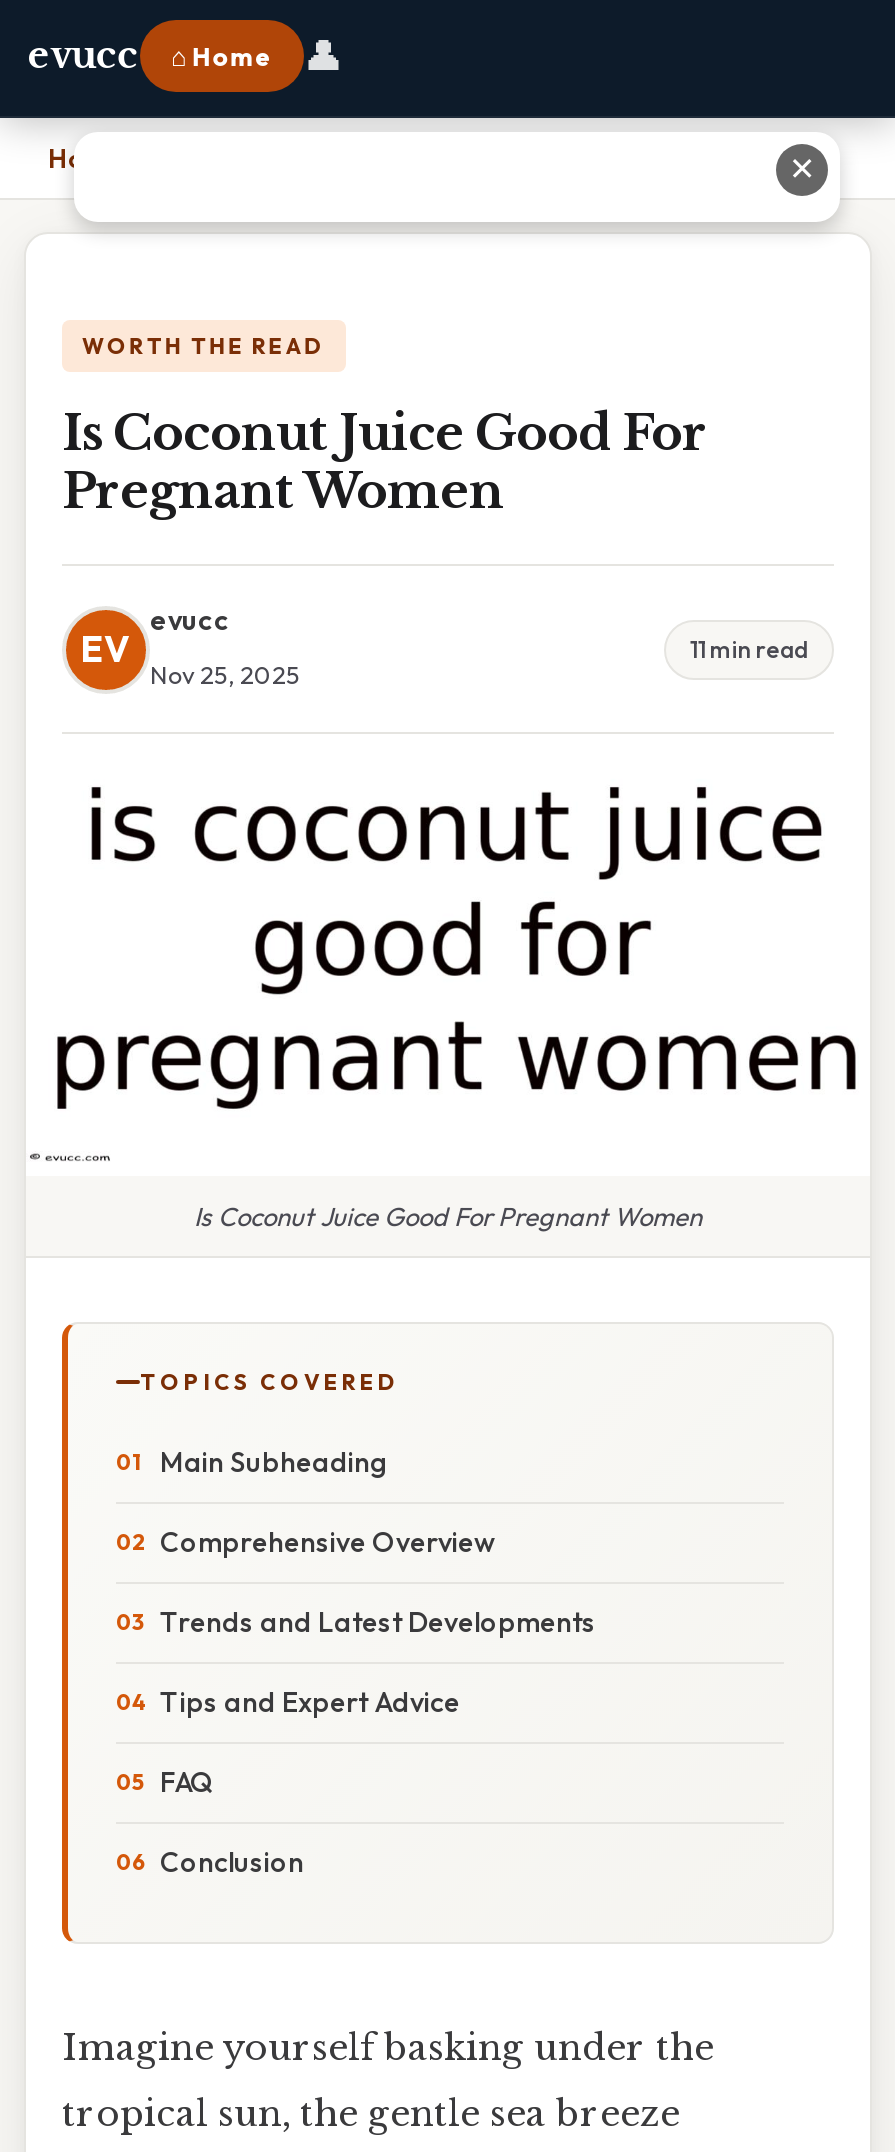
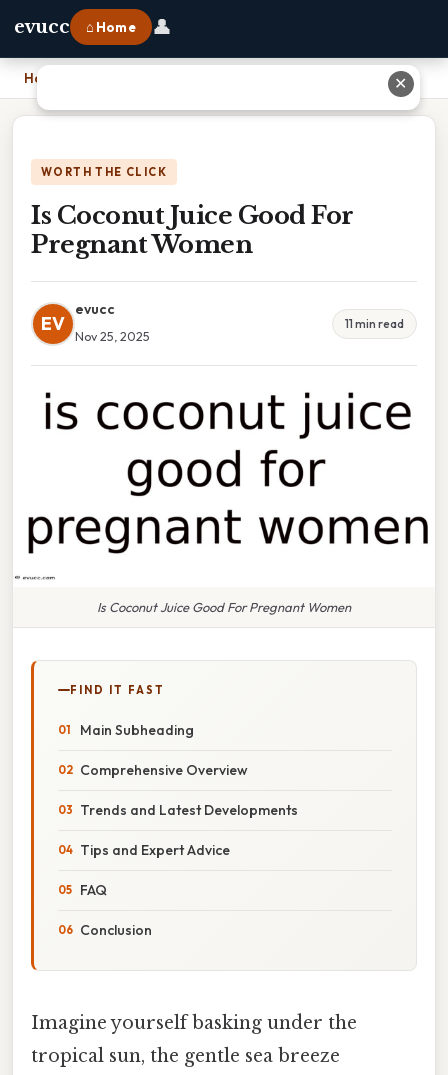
- WORTH THE READ
+ WORTH THE CLICK

- TOPICS COVERED
+ FIND IT FAST
